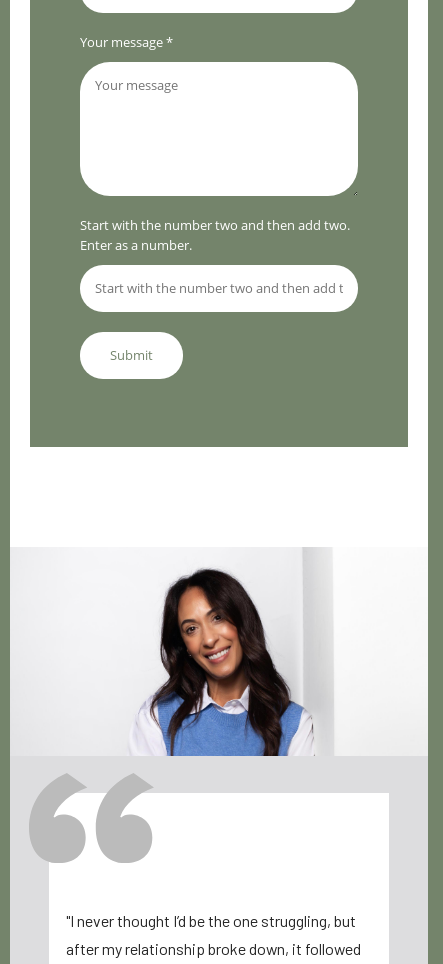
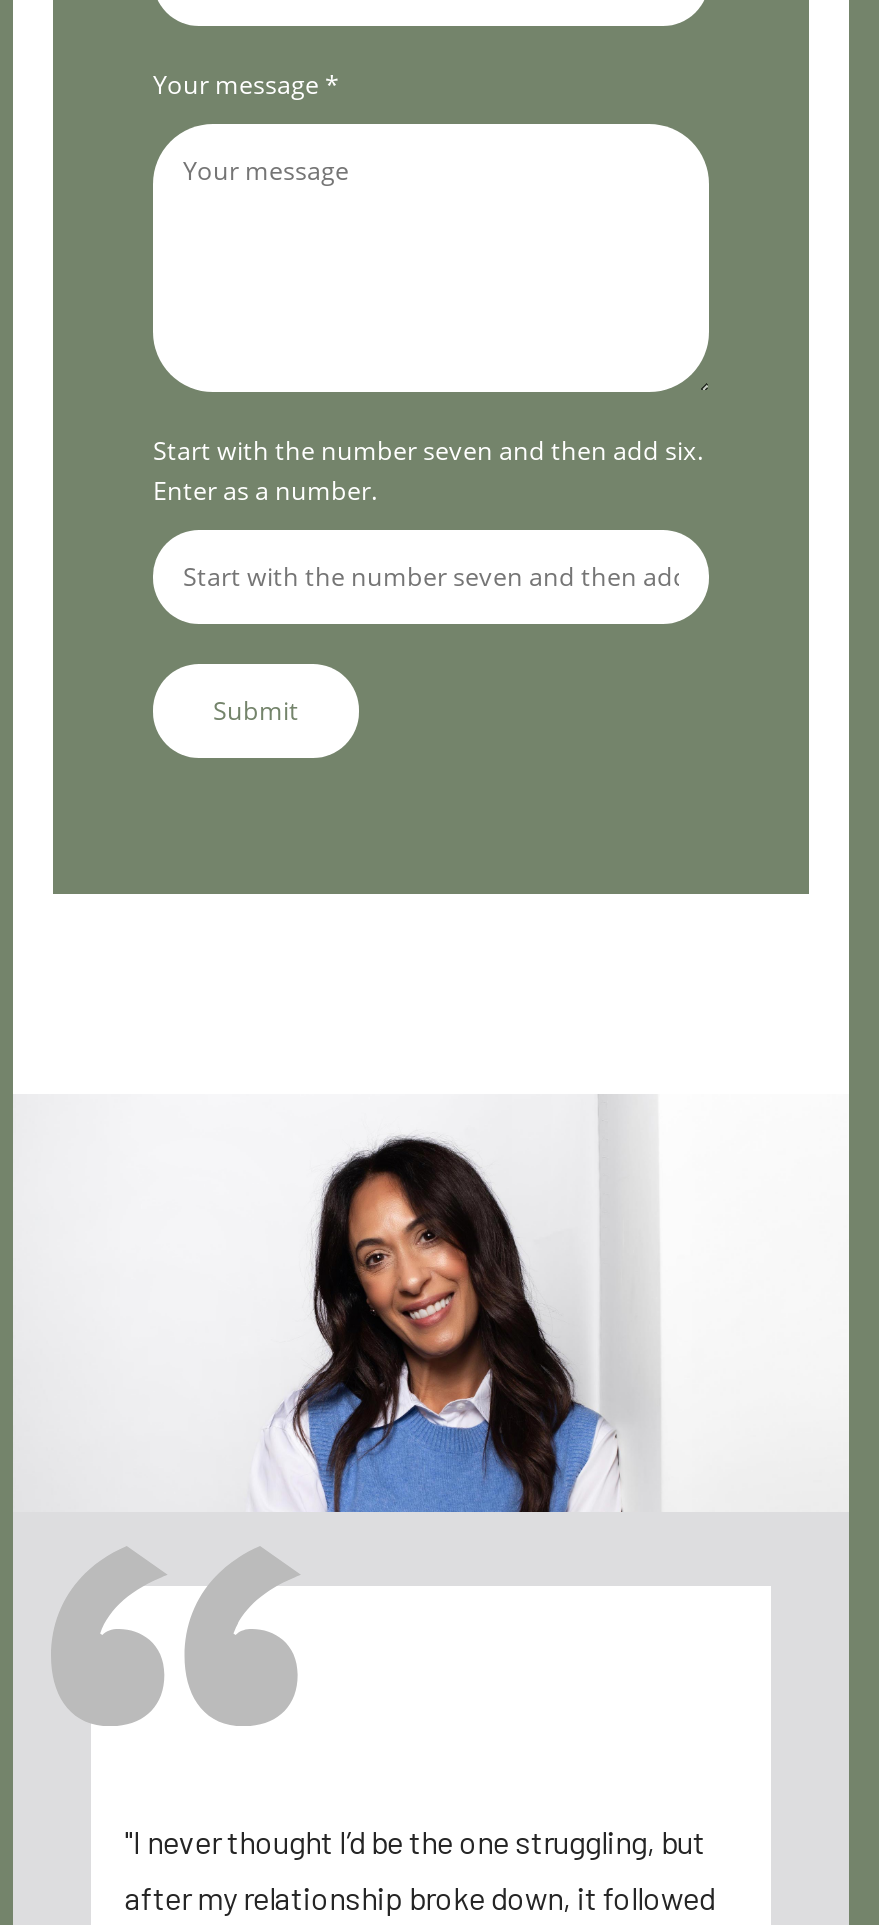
- Start with the number two and then add two.
+ Start with the number seven and then add six.
